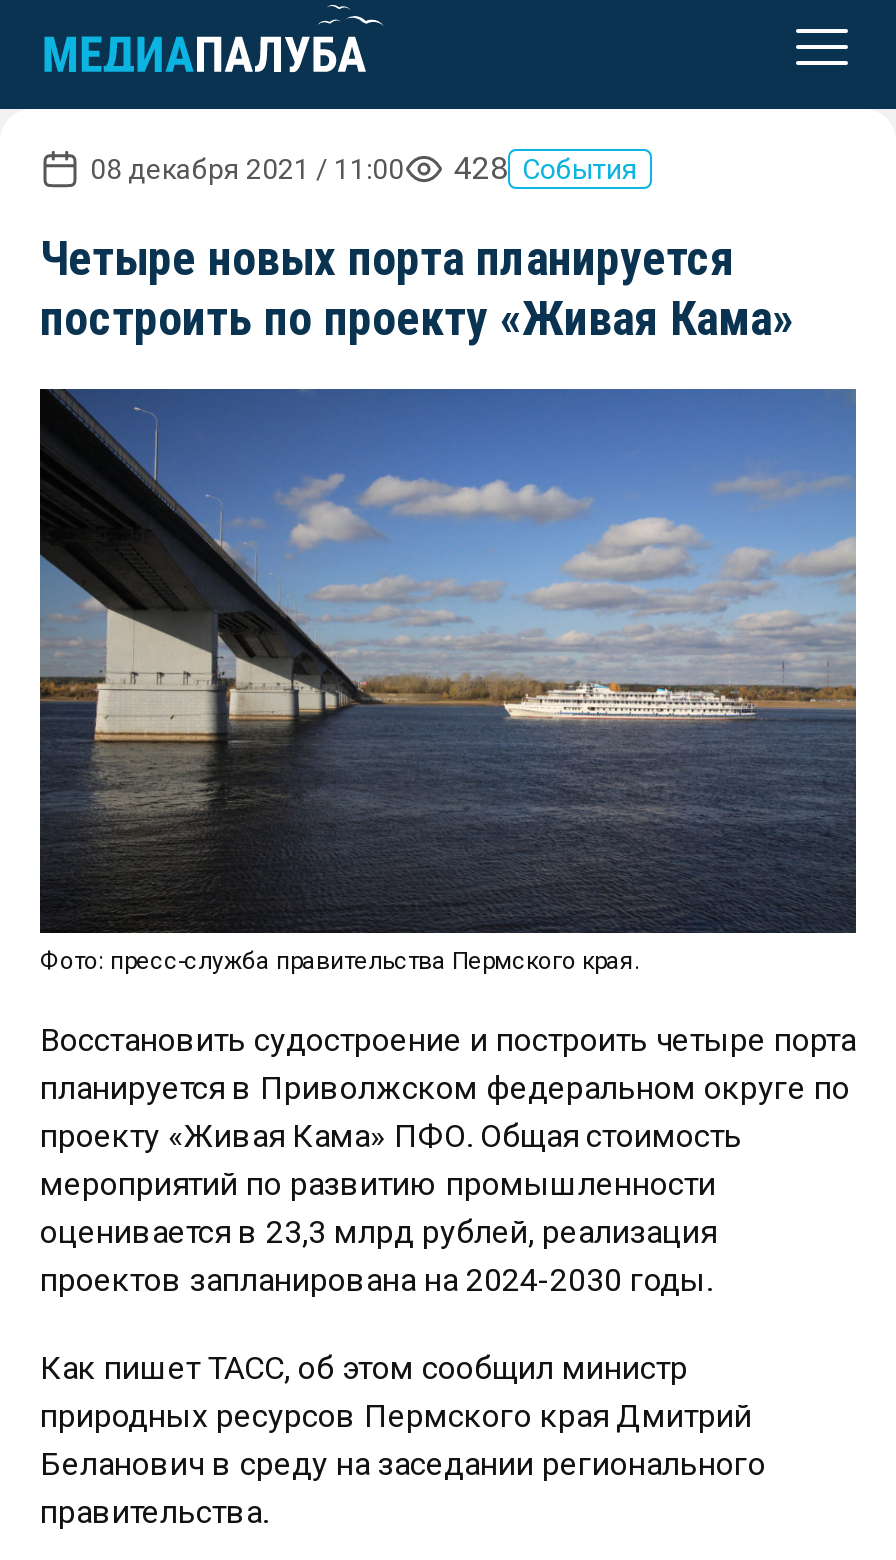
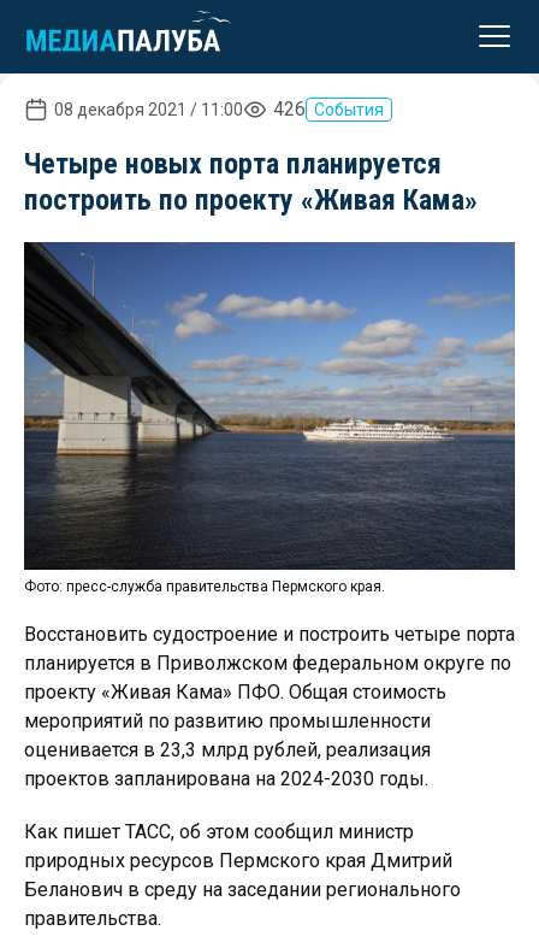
- 428 События
+ 426 События
